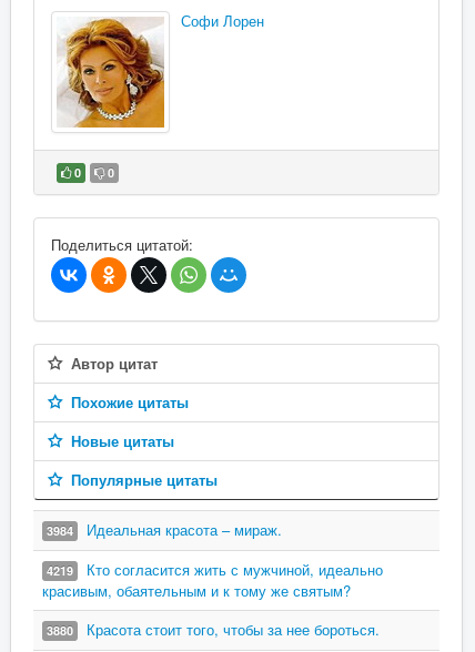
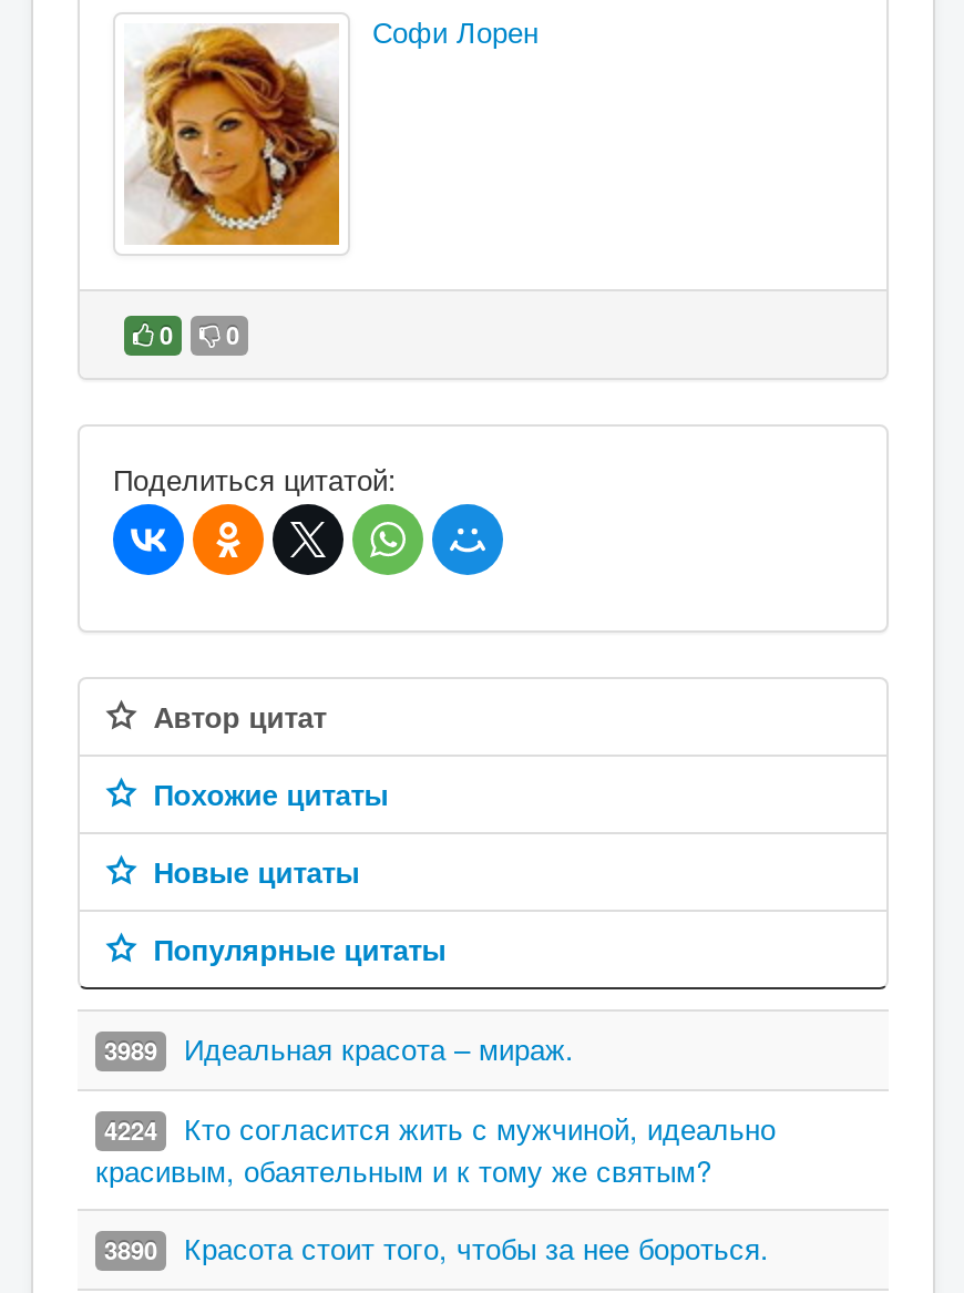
- 3984 Идеальная красота – мираж.
+ 3989 Идеальная красота – мираж.

- 4219 Кто согласится жить с мужчиной, идеально
+ 4224 Кто согласится жить с мужчиной, идеально

- 3880 Красота стоит того, чтобы за нее бороться.
+ 3890 Красота стоит того, чтобы за нее бороться.
